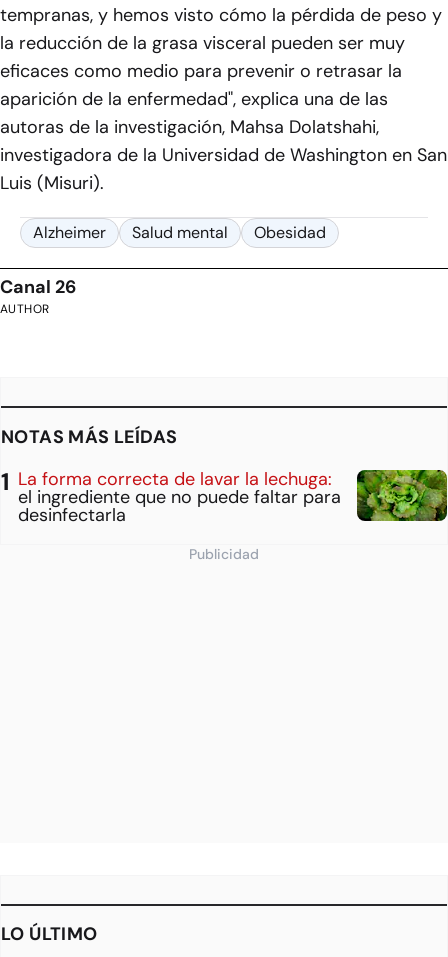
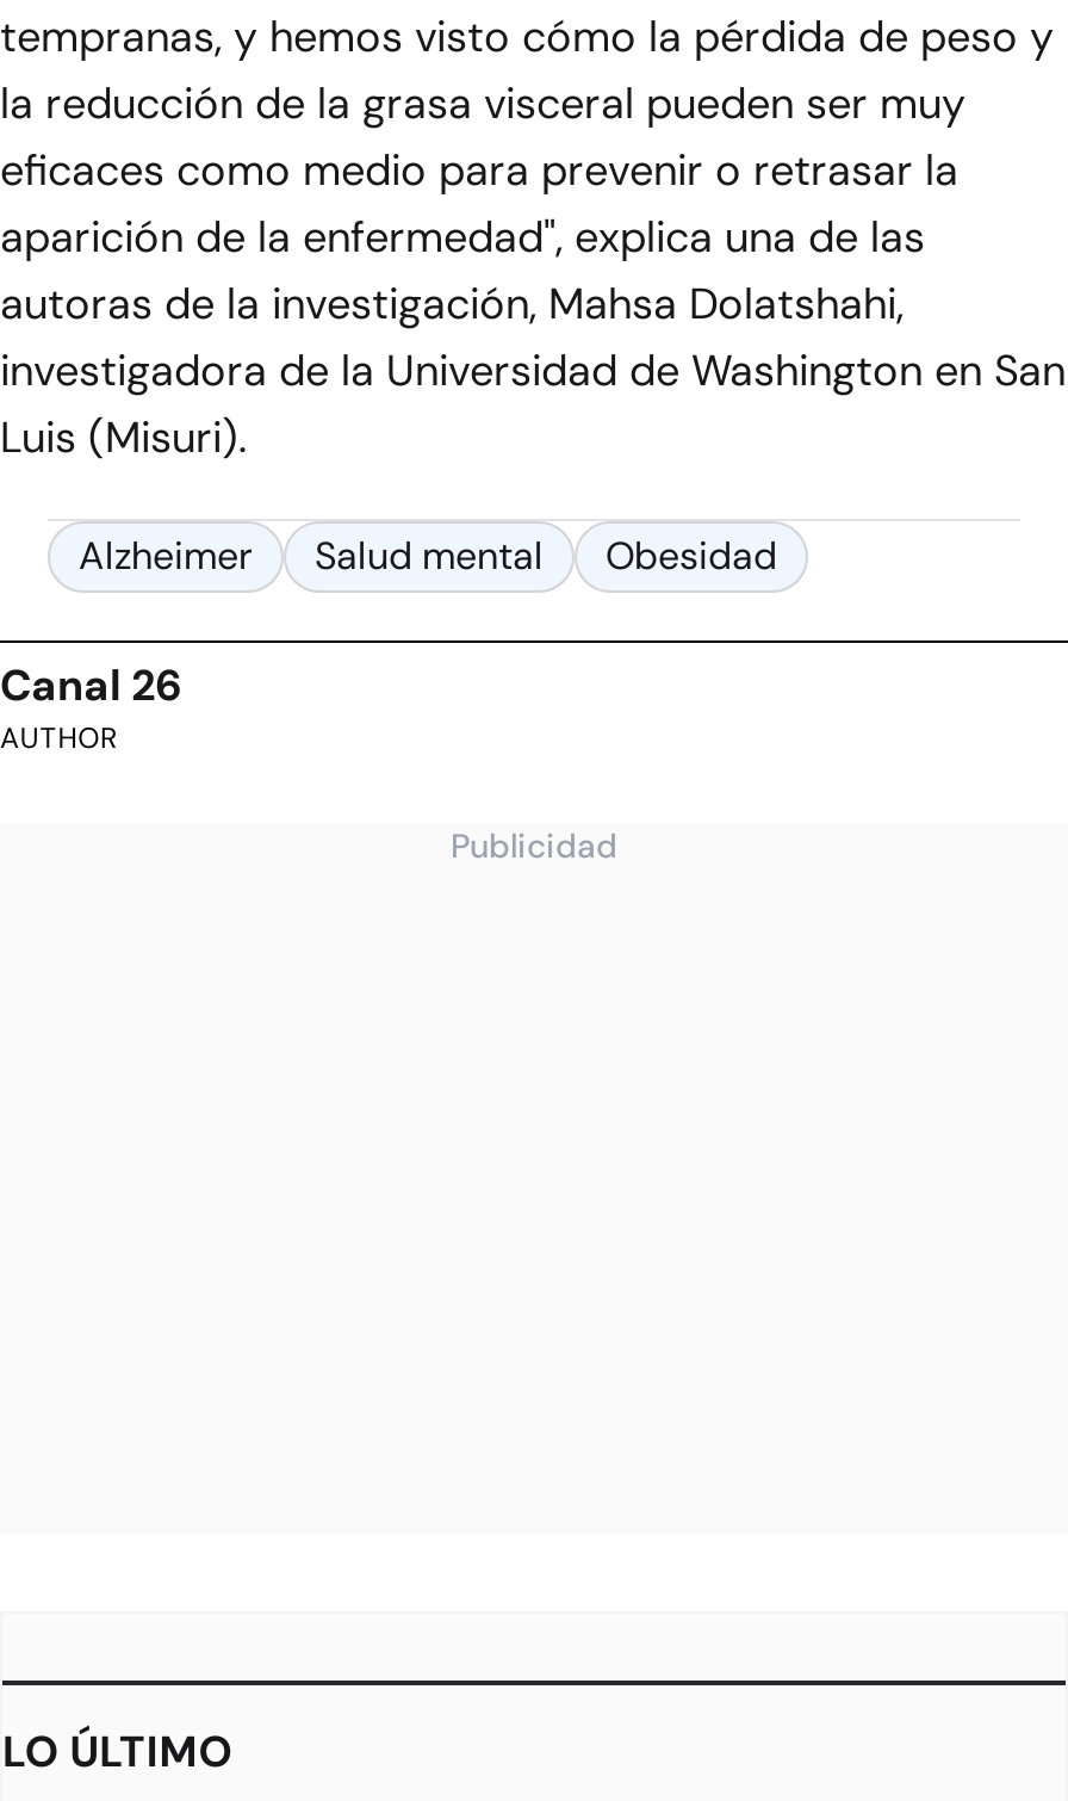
- [image]
- NOTAS MÁS LEÍDAS
- La forma correcta de lavar la lechuga:
- el ingrediente que no puede faltar para
- desinfectarla
